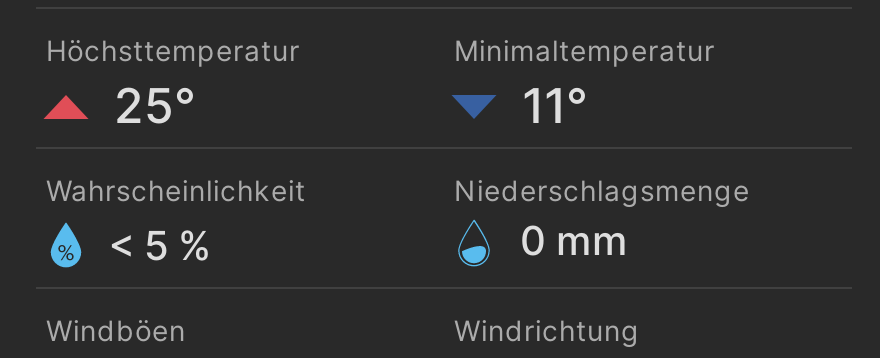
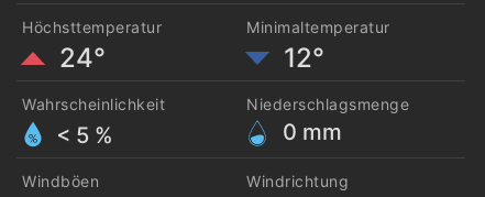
- 25°
+ 24°

- 11°
+ 12°
